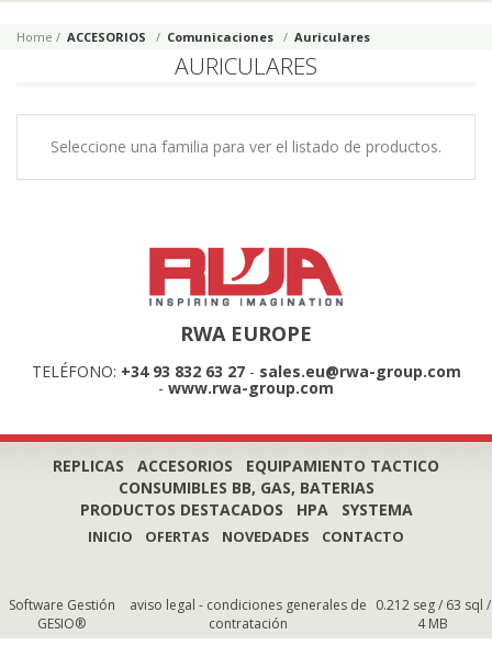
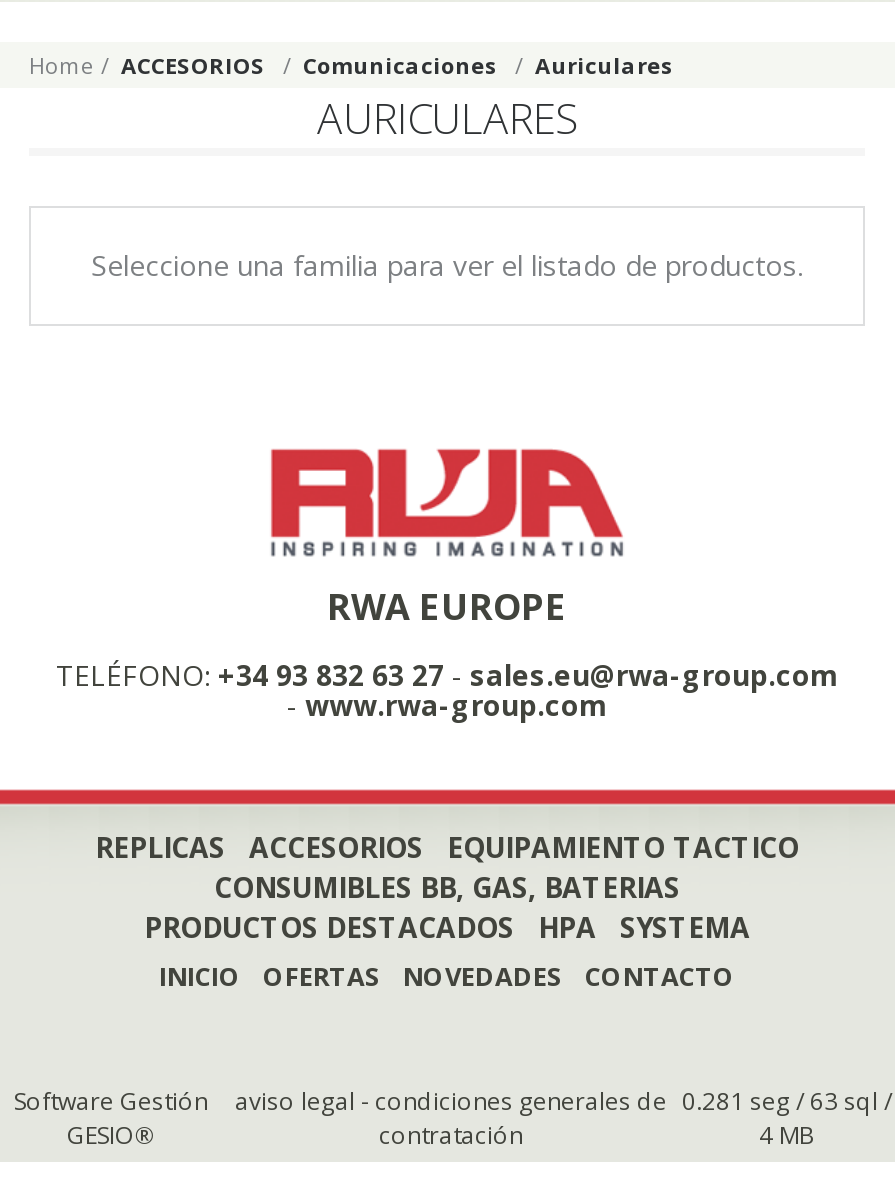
- Software Gestión aviso legal - condiciones generales de 0.212 seg / 63 sql /
+ Software Gestión aviso legal - condiciones generales de 0.281 seg / 63 sql /
